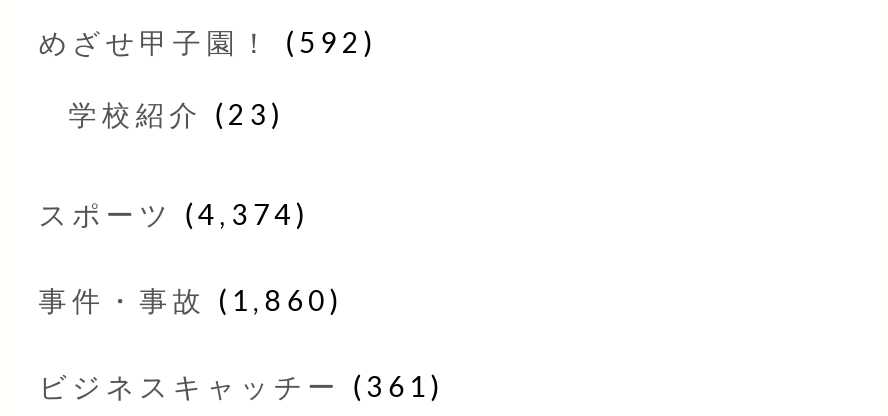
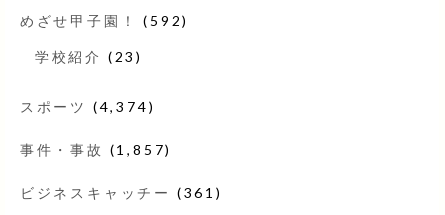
- 事件・事故(1,860)
+ 事件・事故(1,857)
